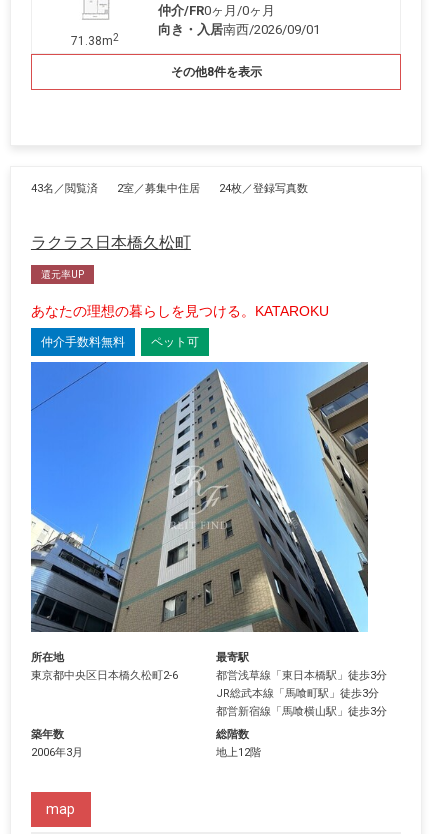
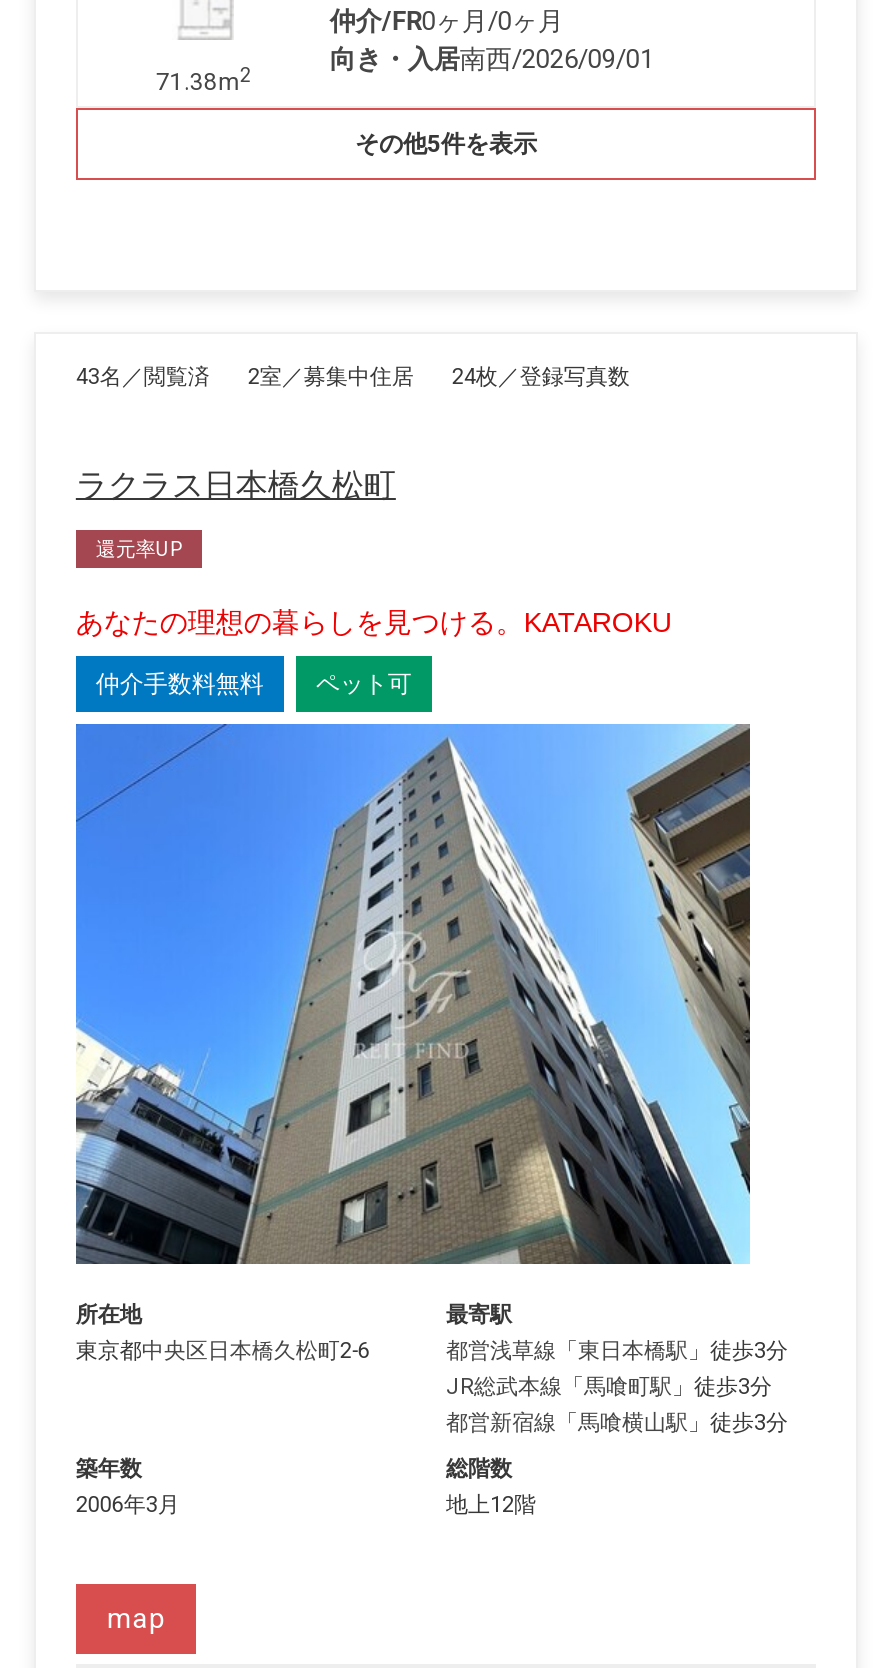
- その他8件を表示
+ その他5件を表示
